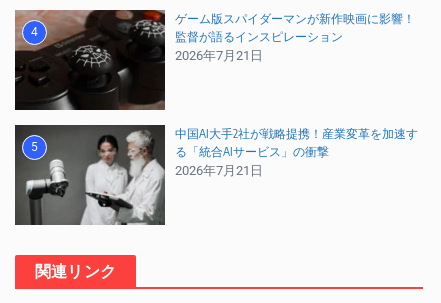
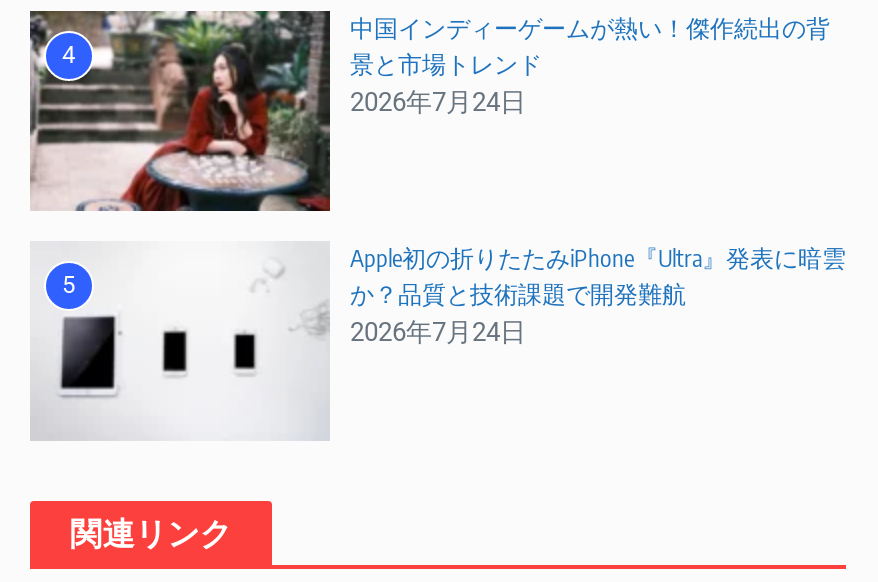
- [image]
- ゲーム版スパイダーマンが新作映画に影響！
- 監督が語るインスピレーション
- 2026年7月21日
+ [image]
+ 中国インディーゲームが熱い！傑作続出の背
+ 景と市場トレンド
+ 2026年7月24日

- [image]
- 中国AI大手2社が戦略提携！産業変革を加速す
- る「統合AIサービス」の衝撃
- 2026年7月21日
+ [image]
+ Apple初の折りたたみiPhone『Ultra』発表に暗雲
+ か？品質と技術課題で開発難航
+ 2026年7月24日
